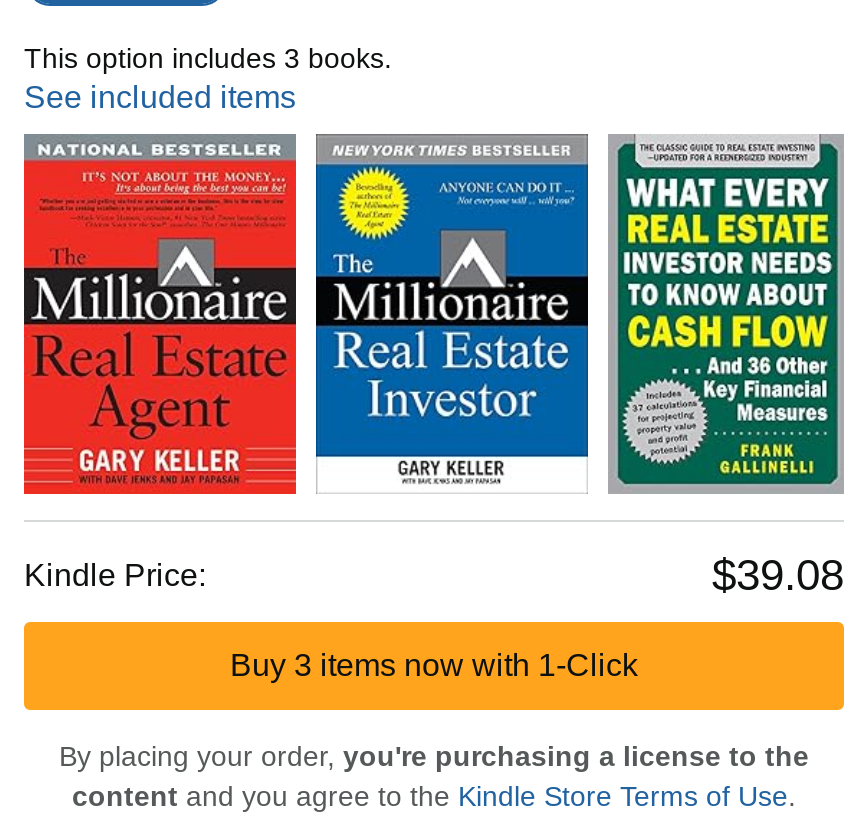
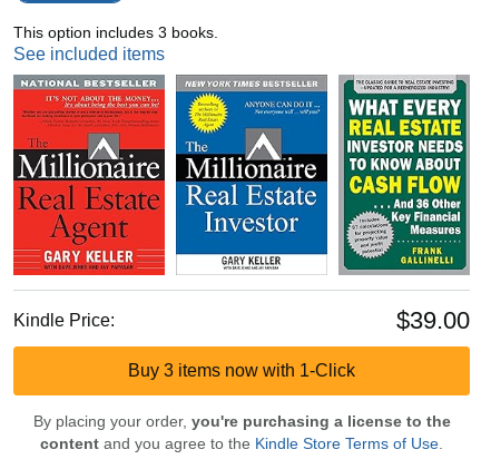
- $39.08
+ $39.00
